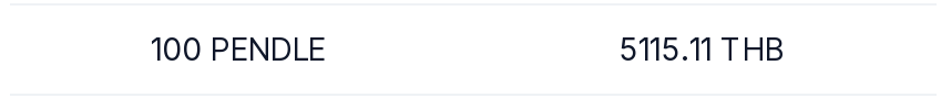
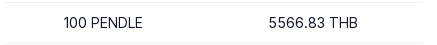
- 5115.11 THB
+ 5566.83 THB
